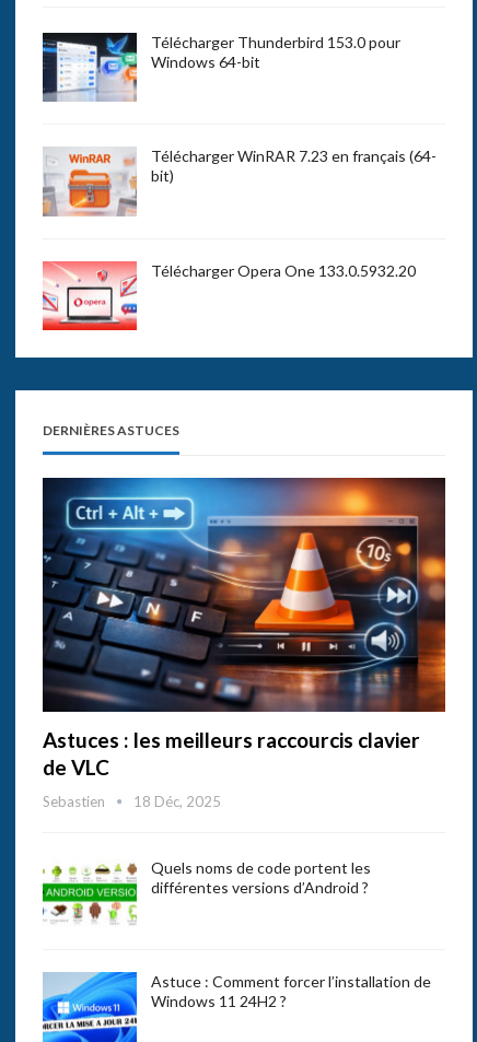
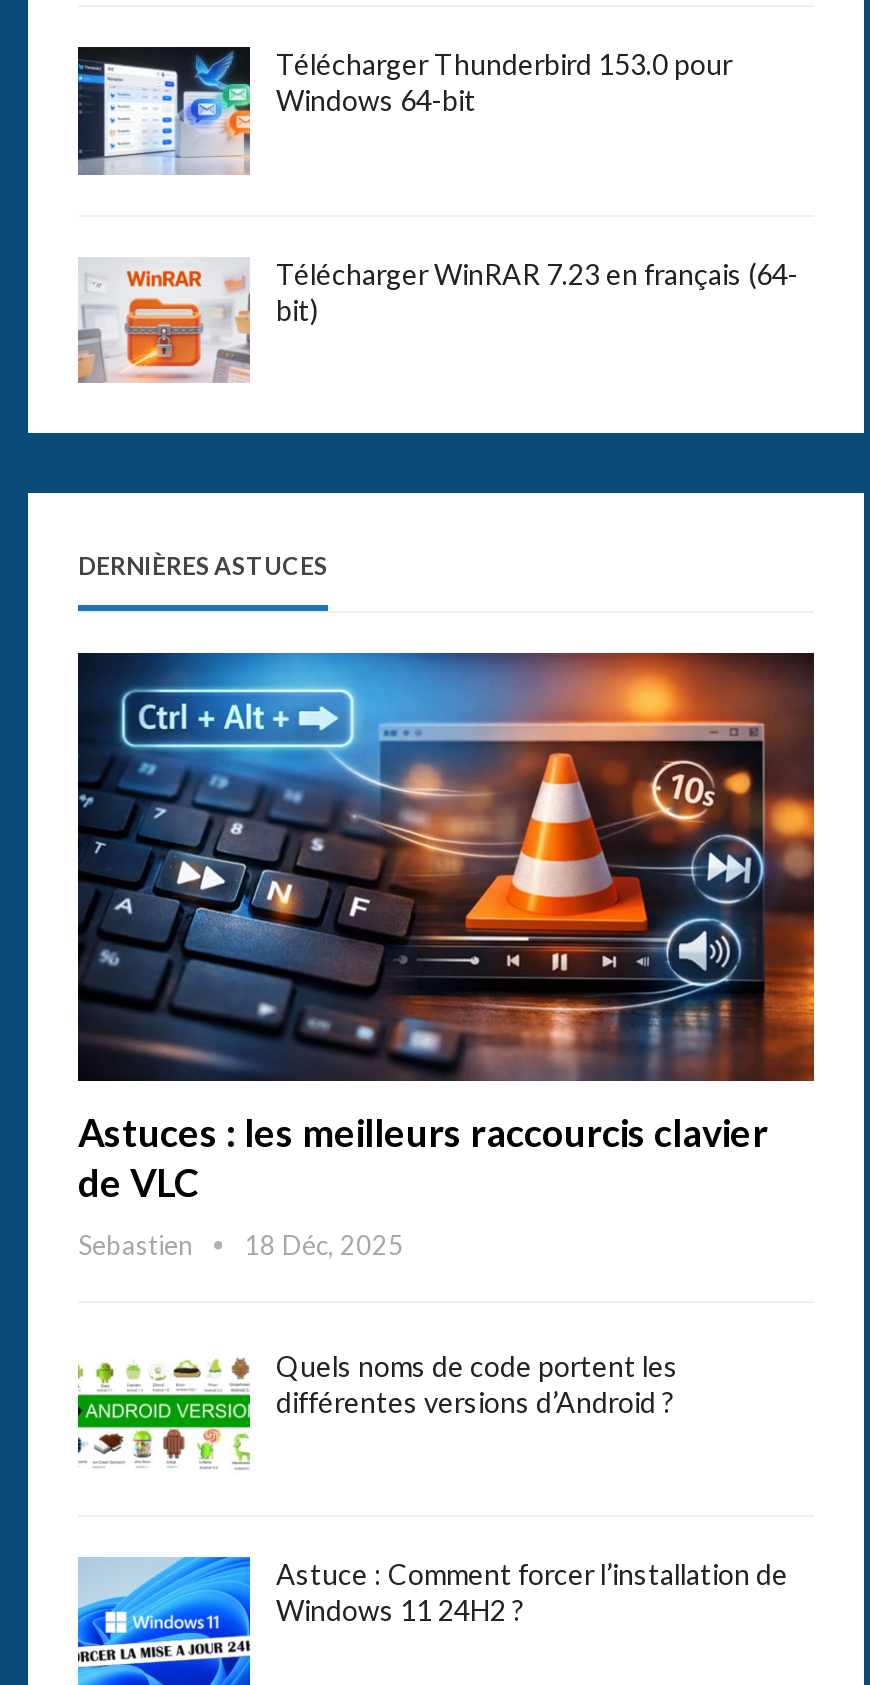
- [image]
- Télécharger Opera One 133.0.5932.20
